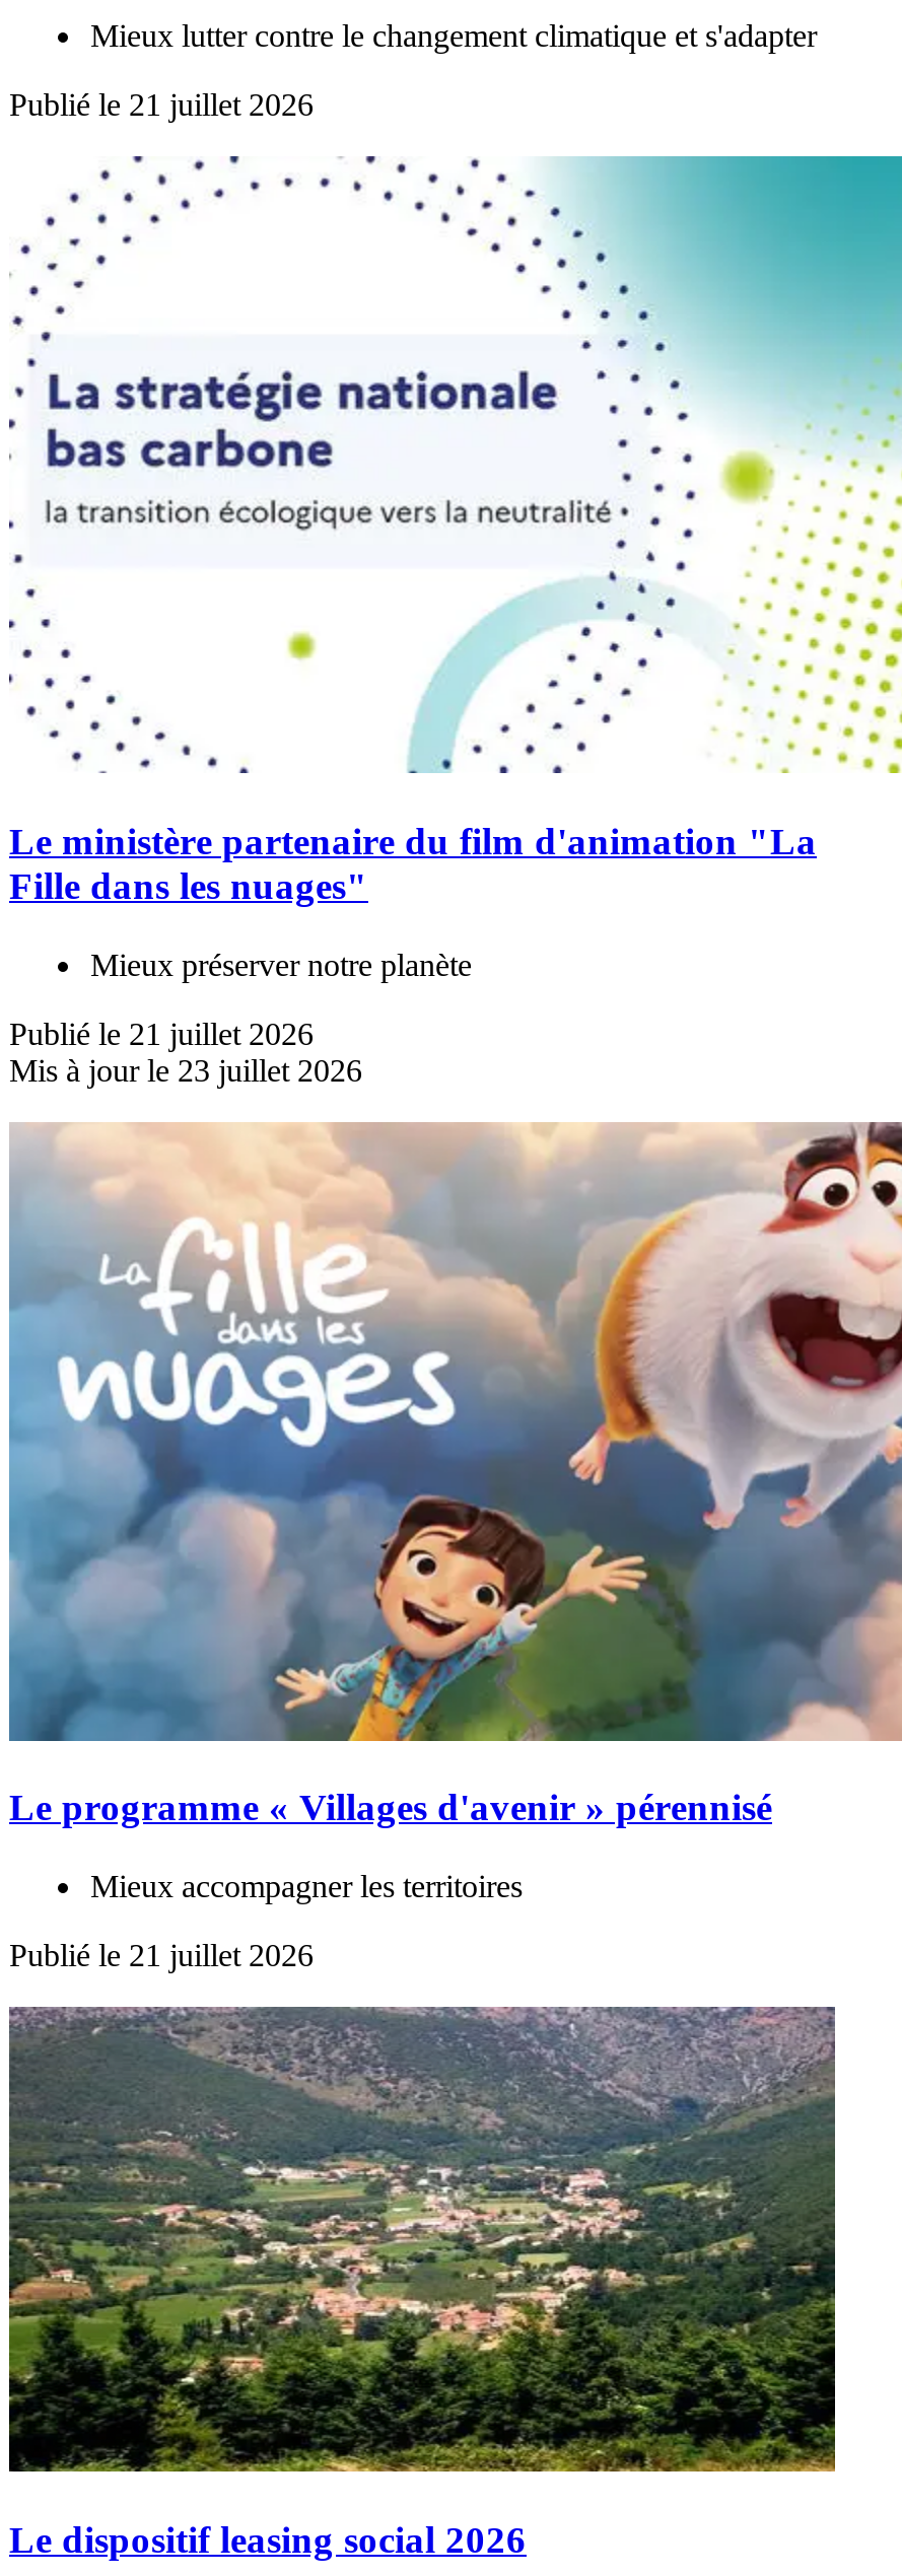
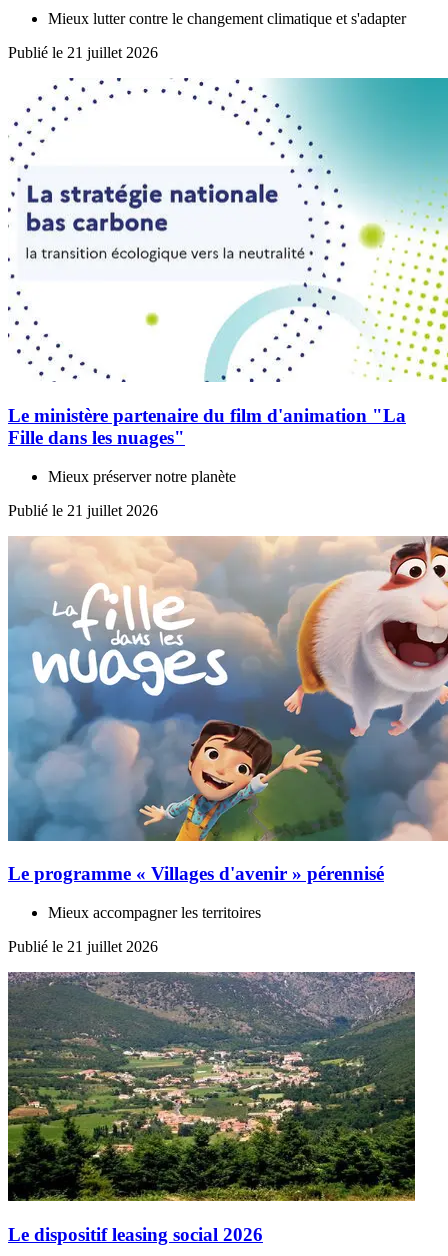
- Mis à jour le 23 juillet 2026
